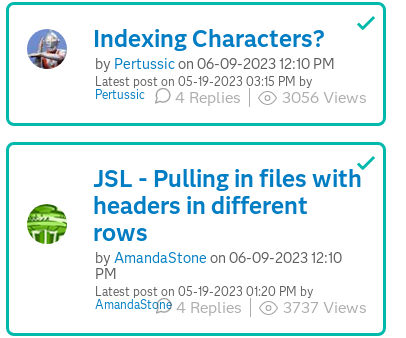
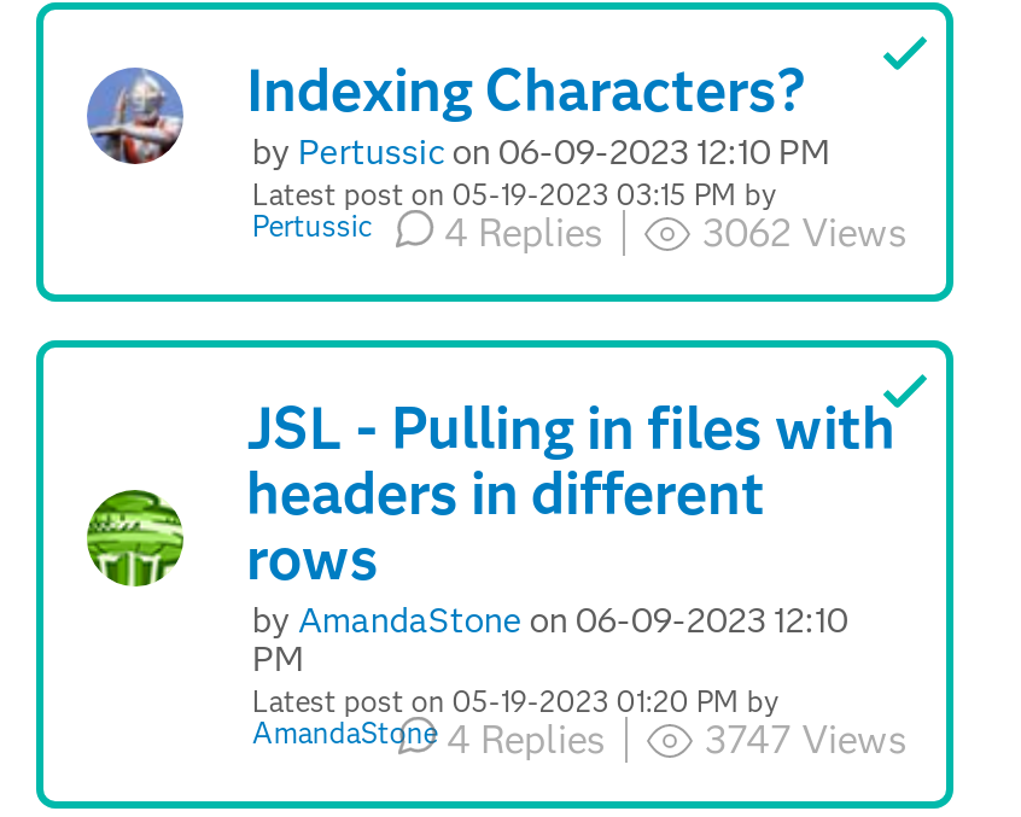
- 3056 Views
+ 3062 Views

- 3737 Views
+ 3747 Views
